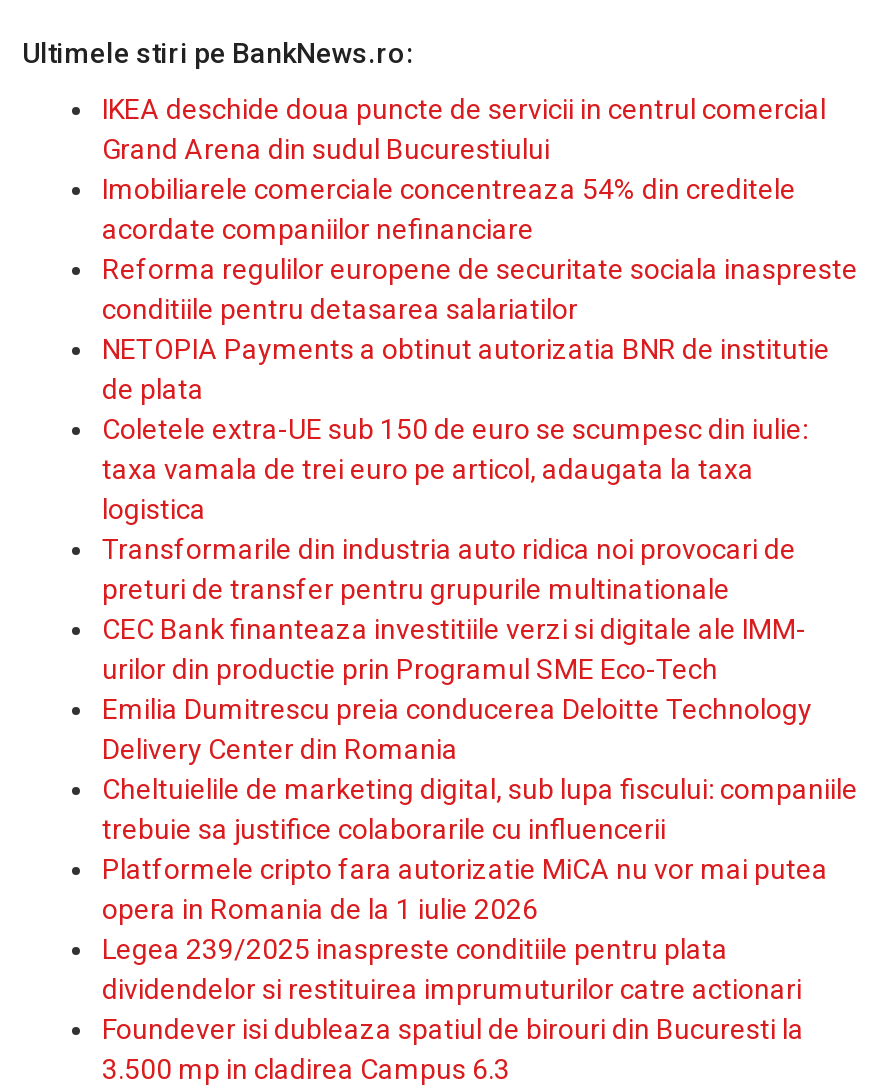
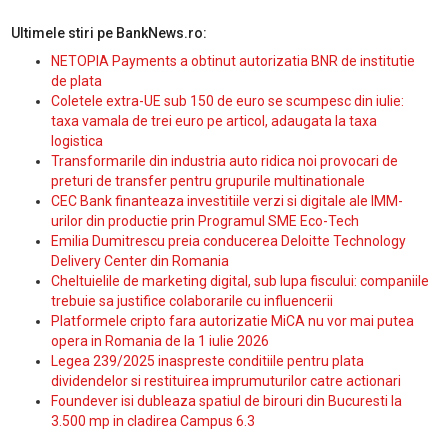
- IKEA deschide doua puncte de servicii in centrul comercial
- Grand Arena din sudul Bucurestiului
- Imobiliarele comerciale concentreaza 54% din creditele
- acordate companiilor nefinanciare
- Reforma regulilor europene de securitate sociala inaspreste
- conditiile pentru detasarea salariatilor
